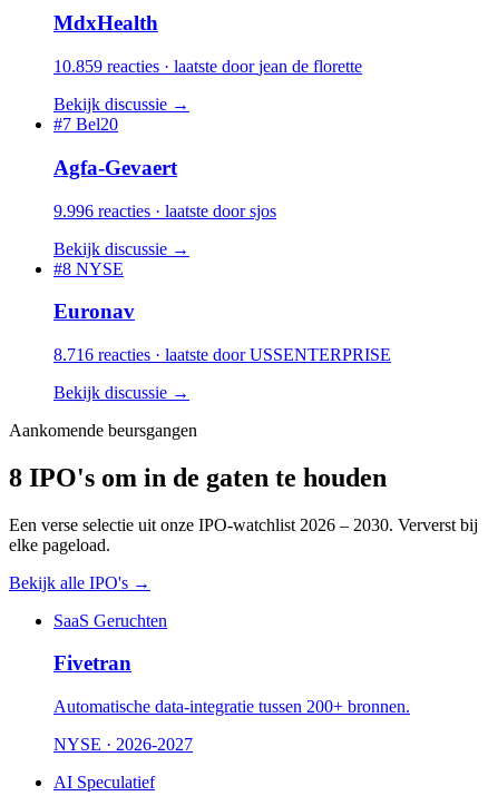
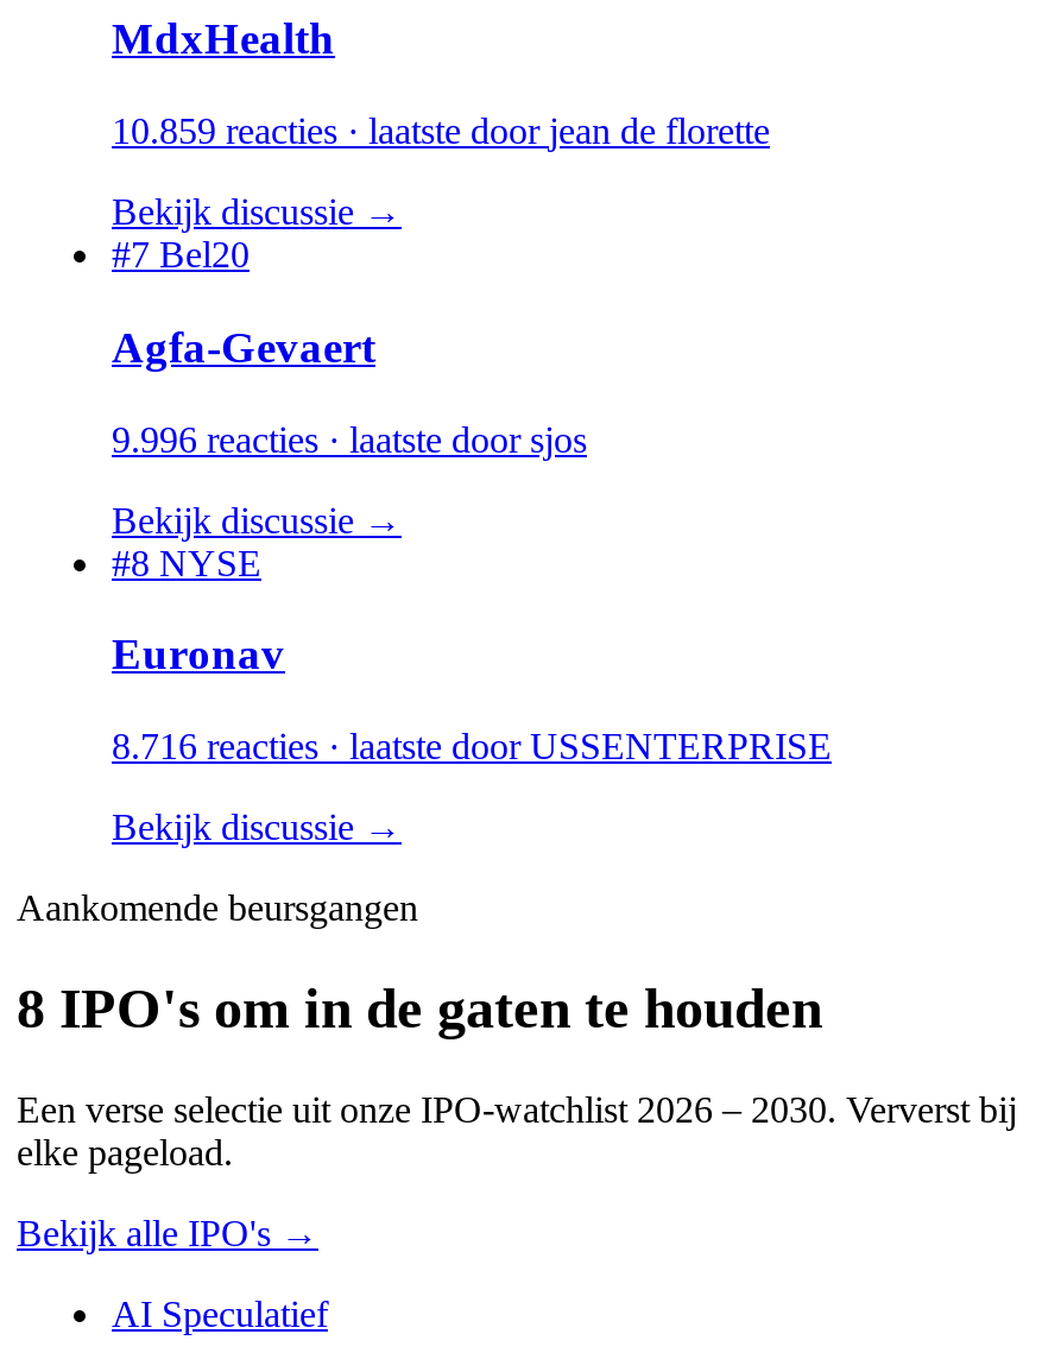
- SaaS Geruchten
- Fivetran
- Automatische data-integratie tussen 200+ bronnen.
- NYSE · 2026-2027
